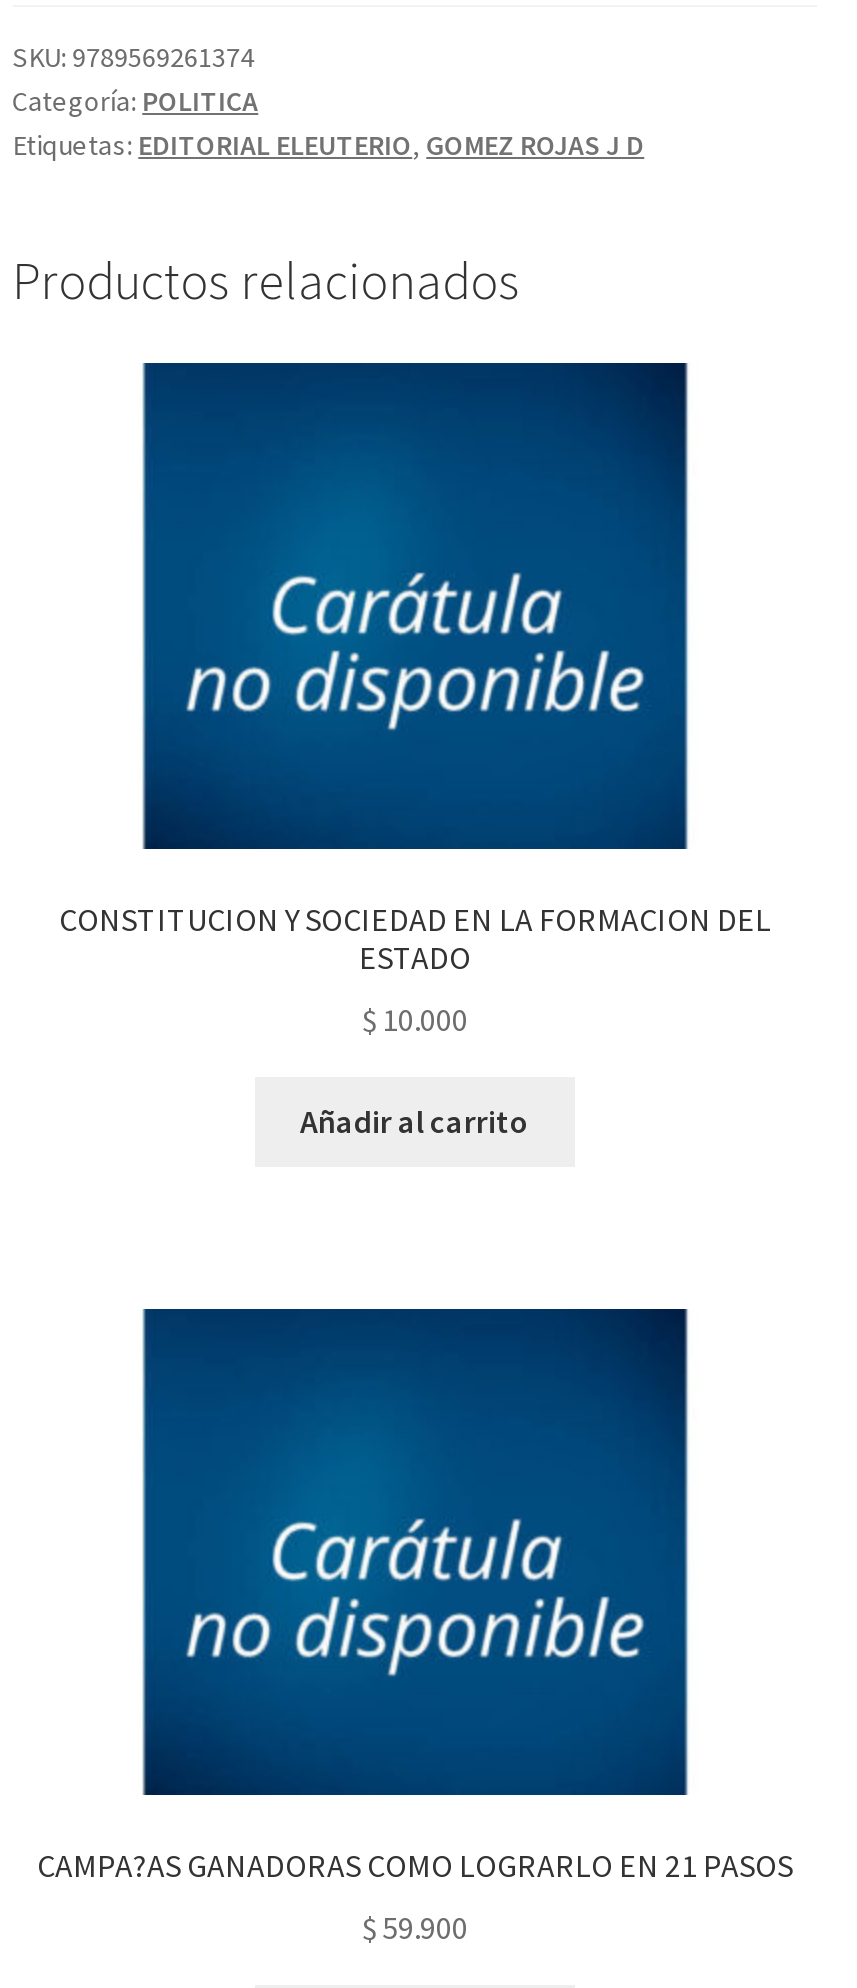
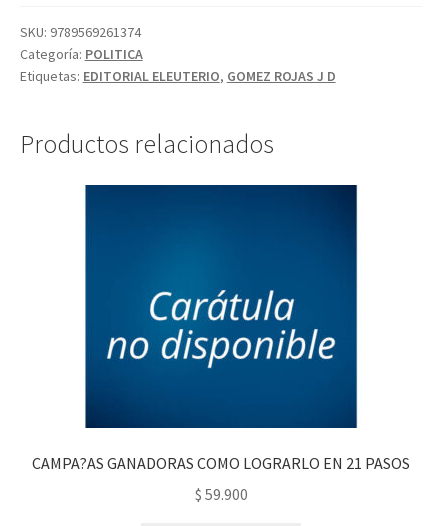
- CONSTITUCION Y SOCIEDAD EN LA FORMACION DEL
- ESTADO
- $10.000
- Añadir al carrito
